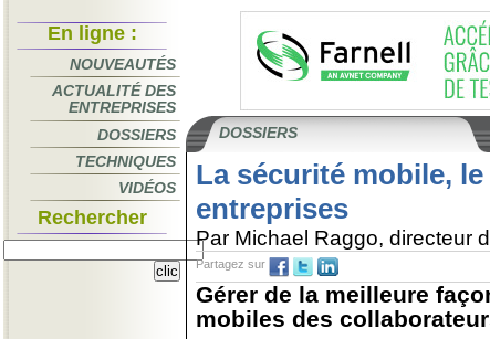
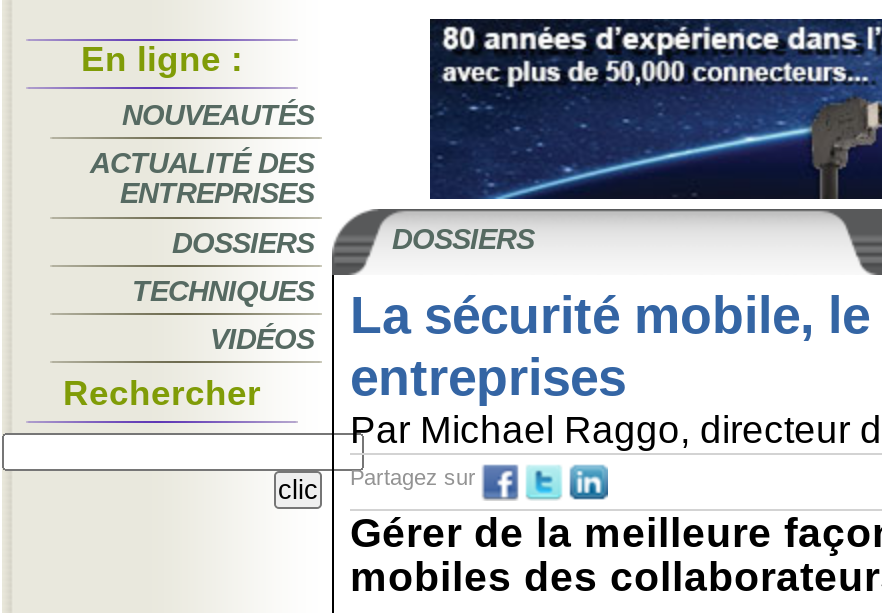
- [image]
+ [image]
